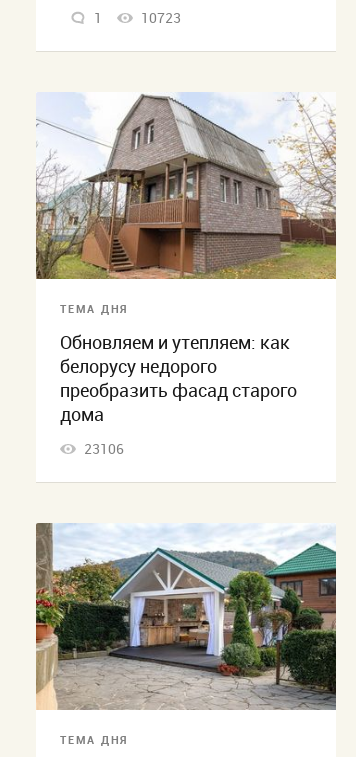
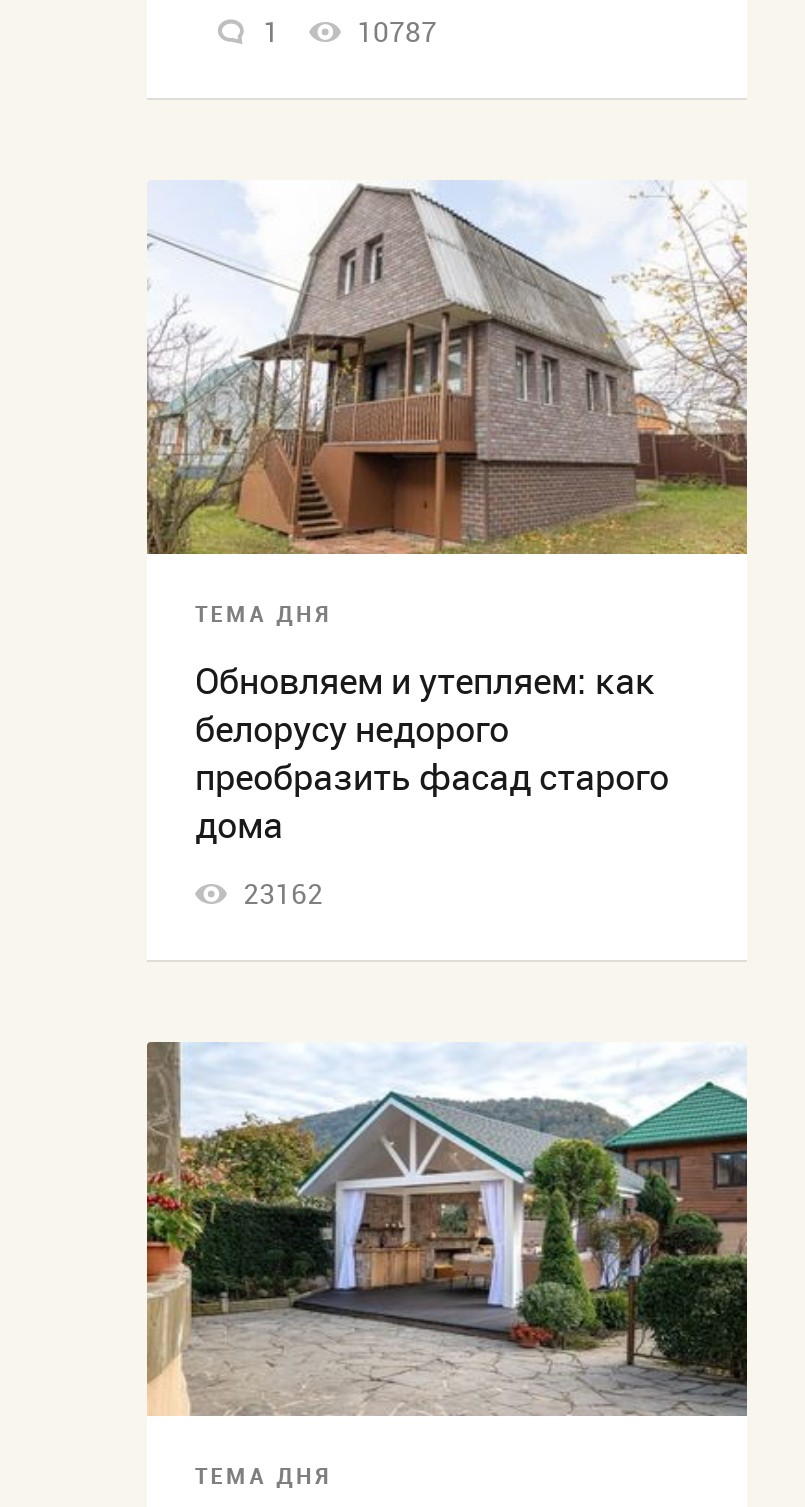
- 10723
+ 10787

- 23106
+ 23162
